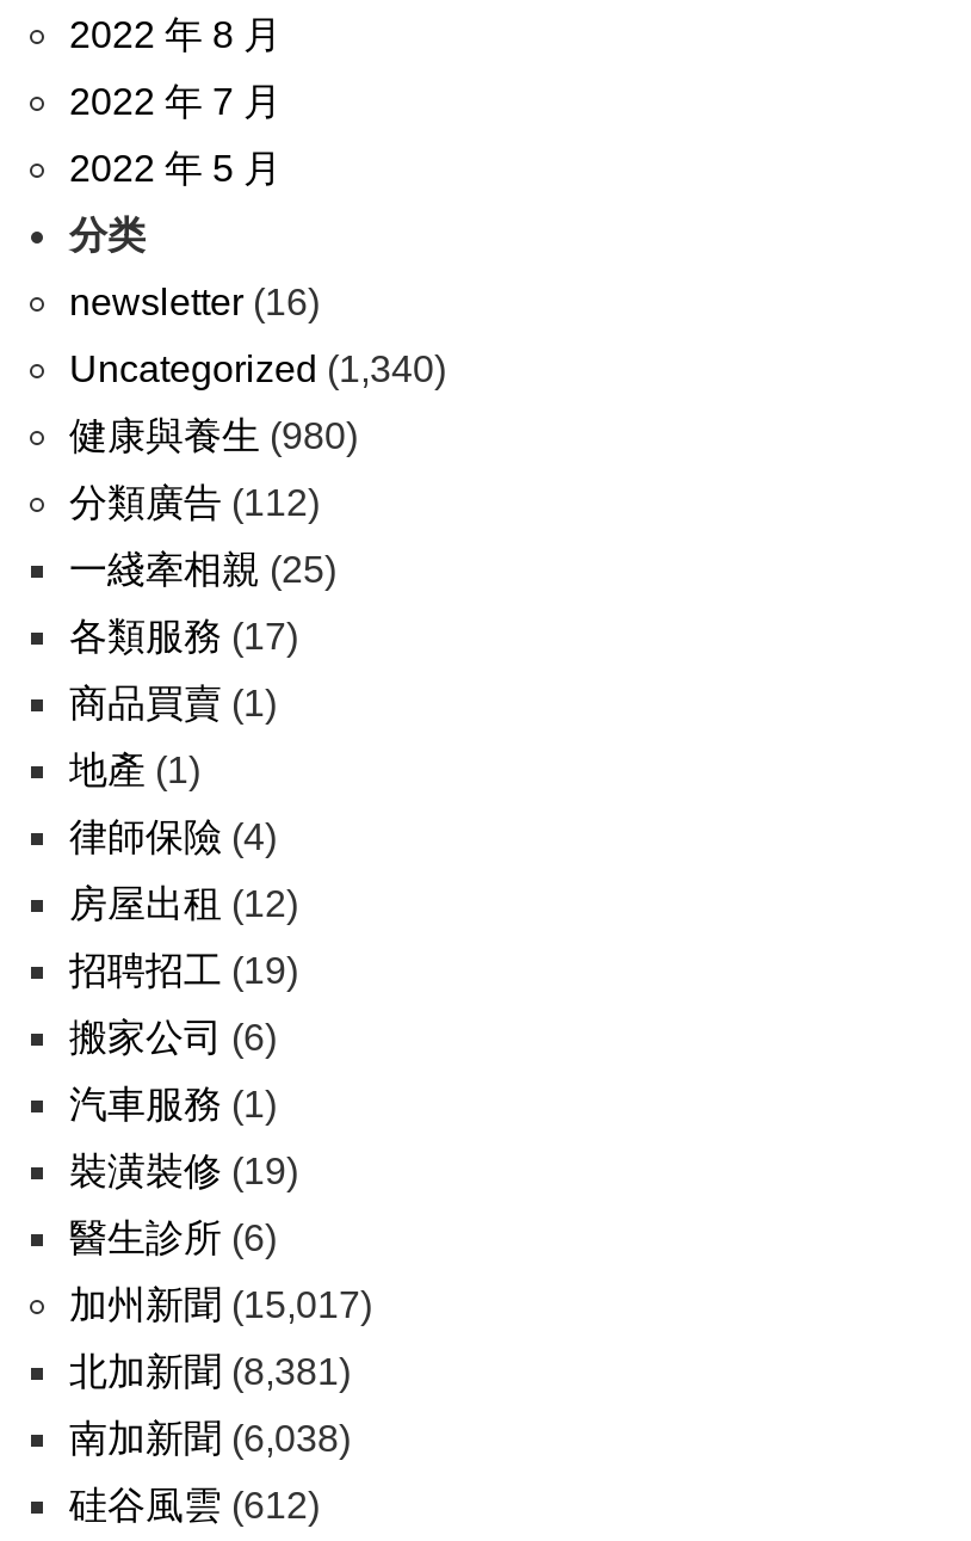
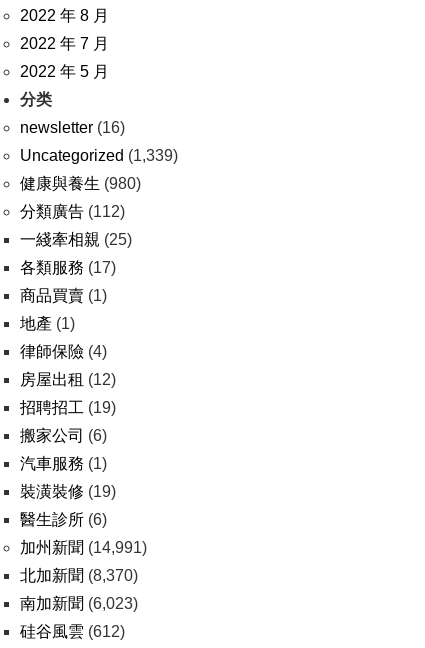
- Uncategorized (1,340)
+ Uncategorized (1,339)

- 加州新聞(15,017)
+ 加州新聞(14,991)

- 北加新聞(8,381)
+ 北加新聞(8,370)

- 南加新聞(6,038)
+ 南加新聞(6,023)
